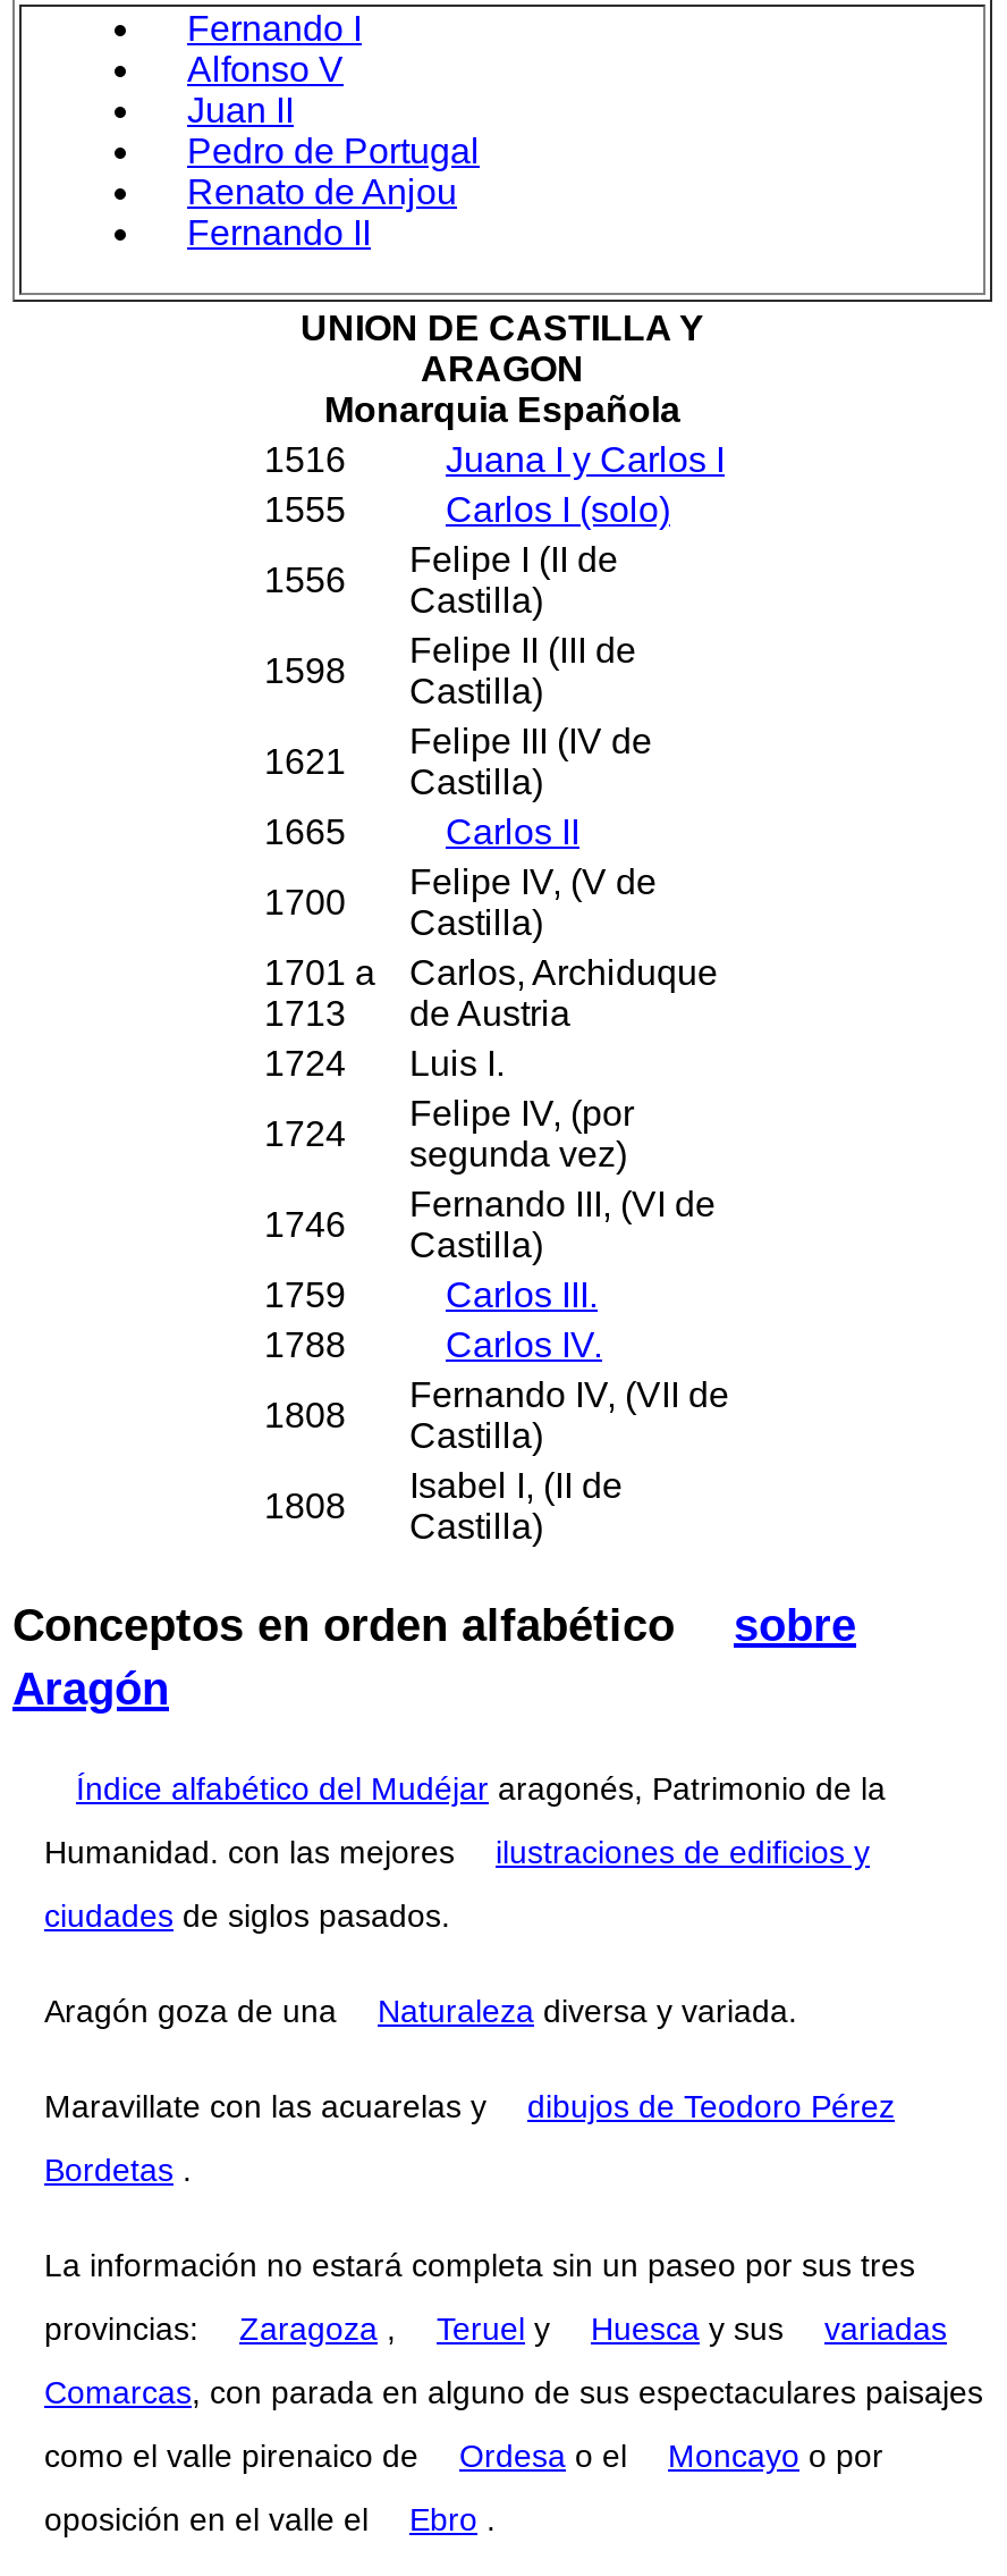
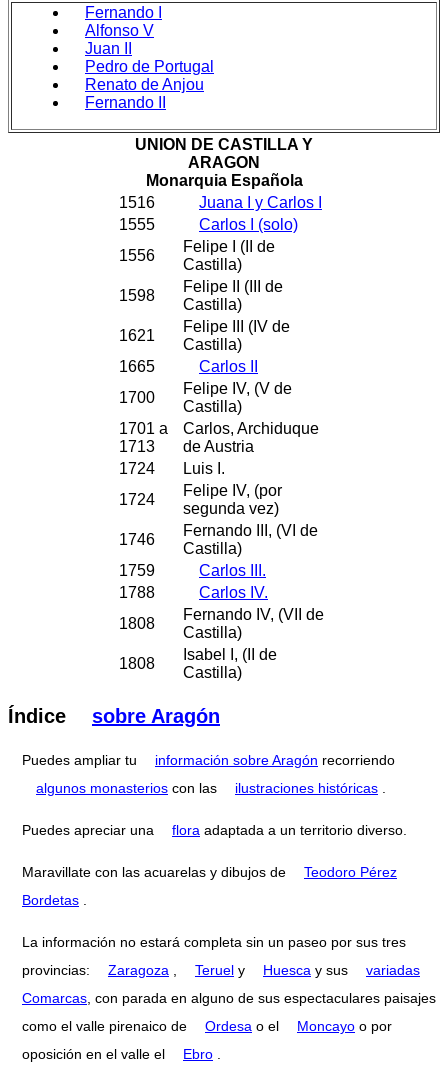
- Conceptos en orden alfabético
- sobre
- Aragón
- Índice alfabético del Mudéjar aragonés, Patrimonio de la
- Humanidad. con las mejores
- ilustraciones de edificios y
- ciudades de siglos pasados.
- Aragón goza de una
- Naturaleza diversa y variada.
- Maravillate con las acuarelas y
- dibujos de Teodoro Pérez
+ Índice
+ sobre Aragón
+ Puedes ampliar tu
+ información sobre Aragón recorriendo
+ algunos monasterios con las
+ ilustraciones históricas.
+ Puedes apreciar una
+ flora adaptada a un territorio diverso.
+ Maravillate con las acuarelas y dibujos de
+ Teodoro Pérez
